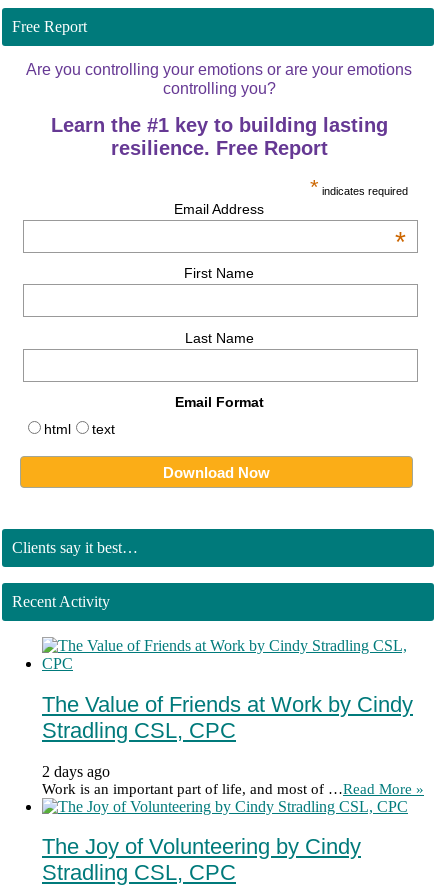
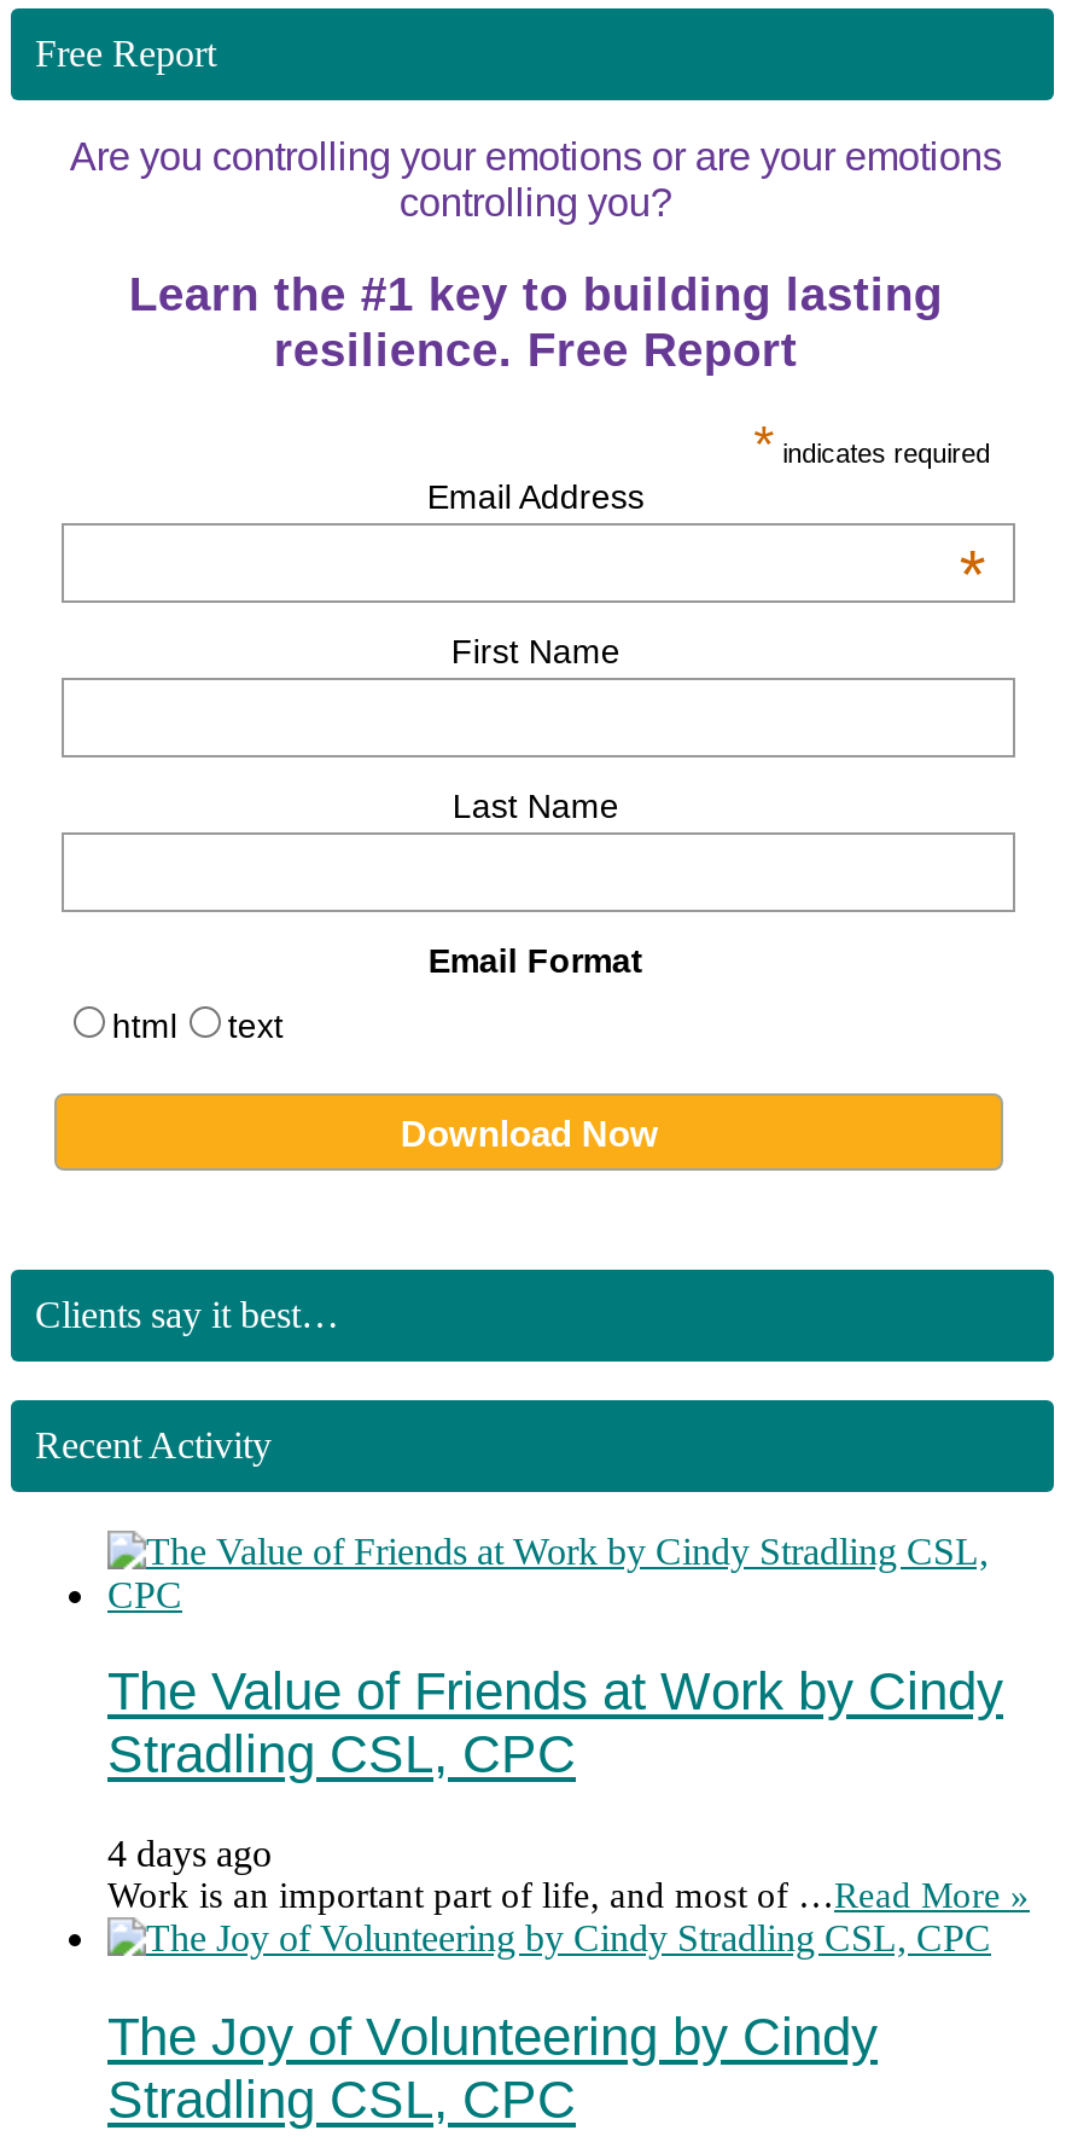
- 2 days ago
+ 4 days ago
